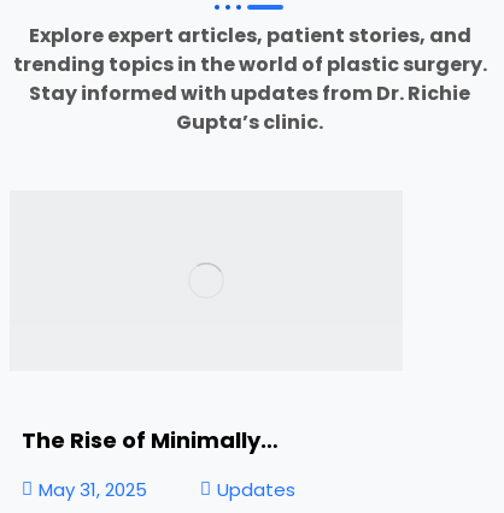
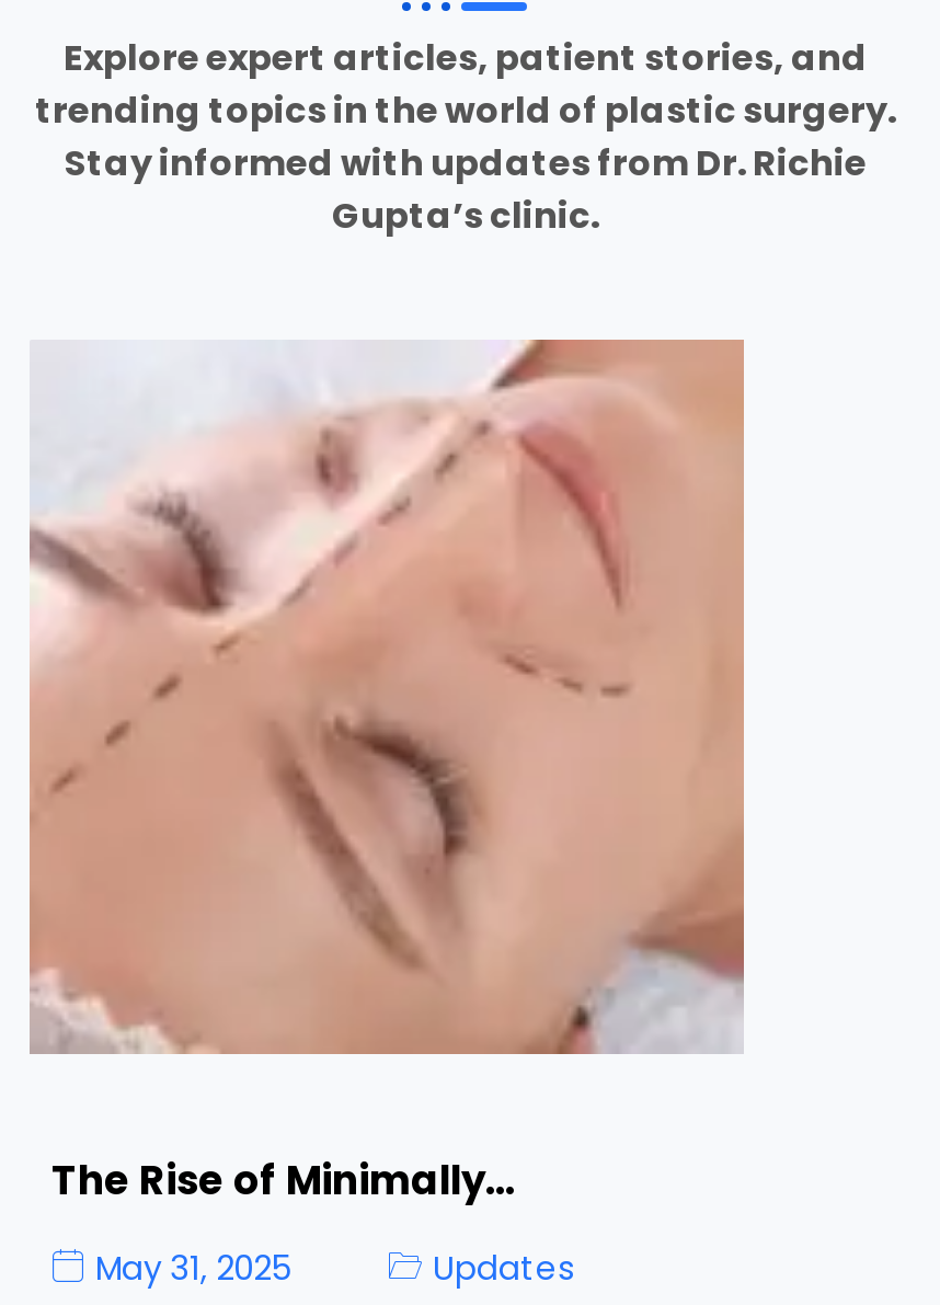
+ [image]
